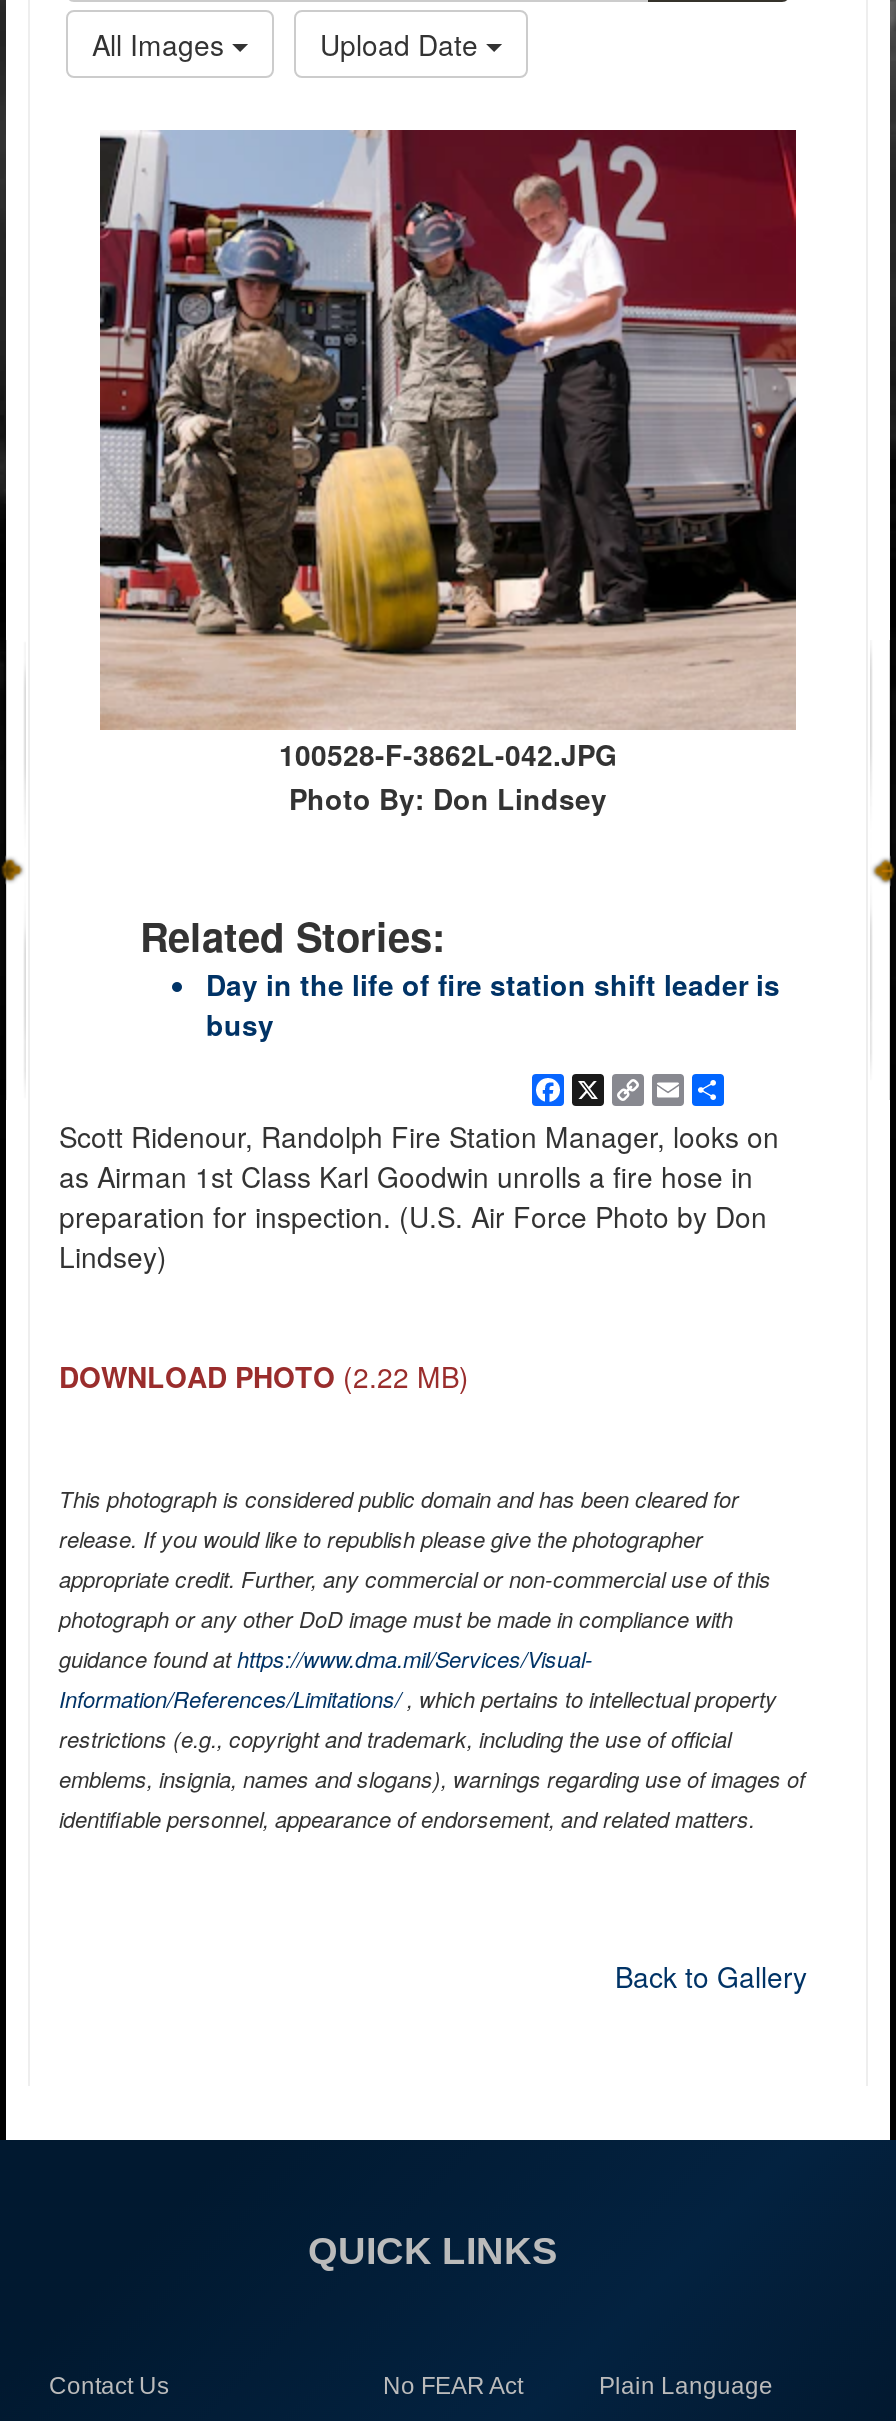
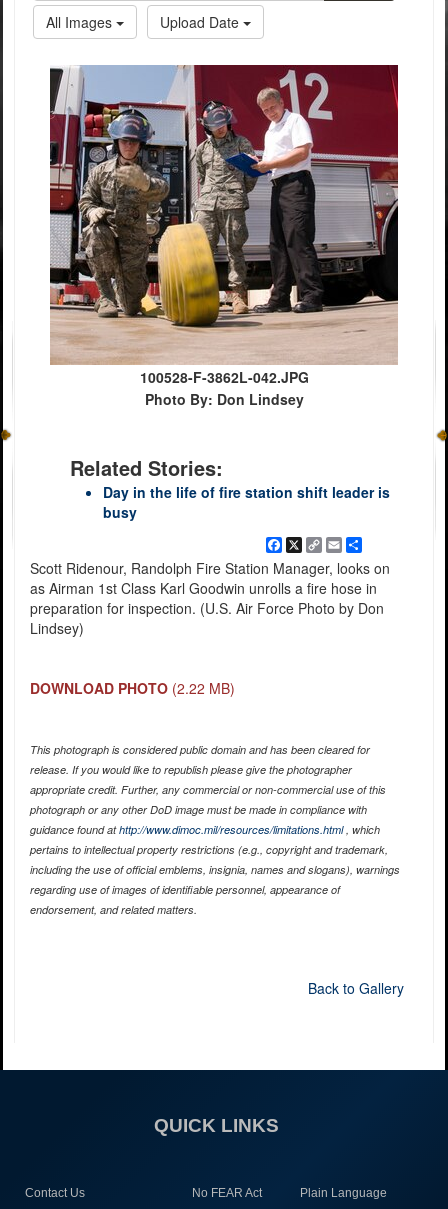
- guidance found athttps://www.dma.mil/Services/Visual-
- Information/References/Limitations/, which pertains to intellectual property
- restrictions (e.g., copyright and trademark, including the use of official
- emblems, insignia, names and slogans), warnings regarding use of images of
- identifiable personnel, appearance of endorsement, and related matters.
+ guidance found athttp://www.dimoc.mil/resources/limitations.html, which
+ pertains to intellectual property restrictions (e.g., copyright and trademark,
+ including the use of official emblems, insignia, names and slogans), warnings
+ regarding use of images of identifiable personnel, appearance of
+ endorsement, and related matters.
